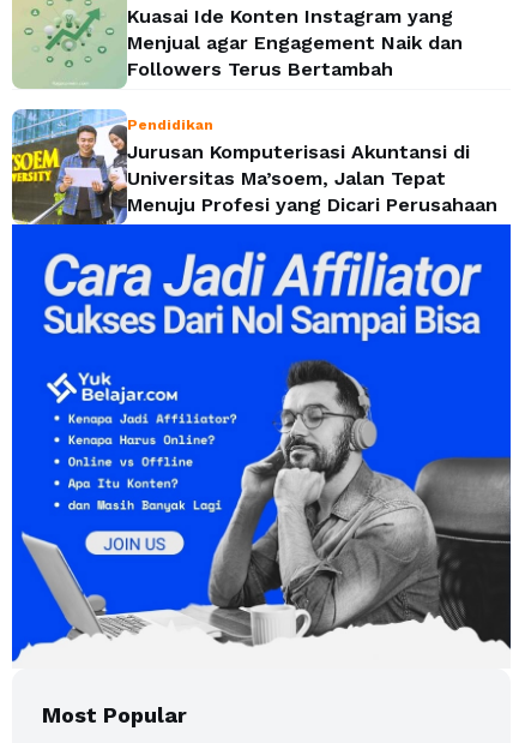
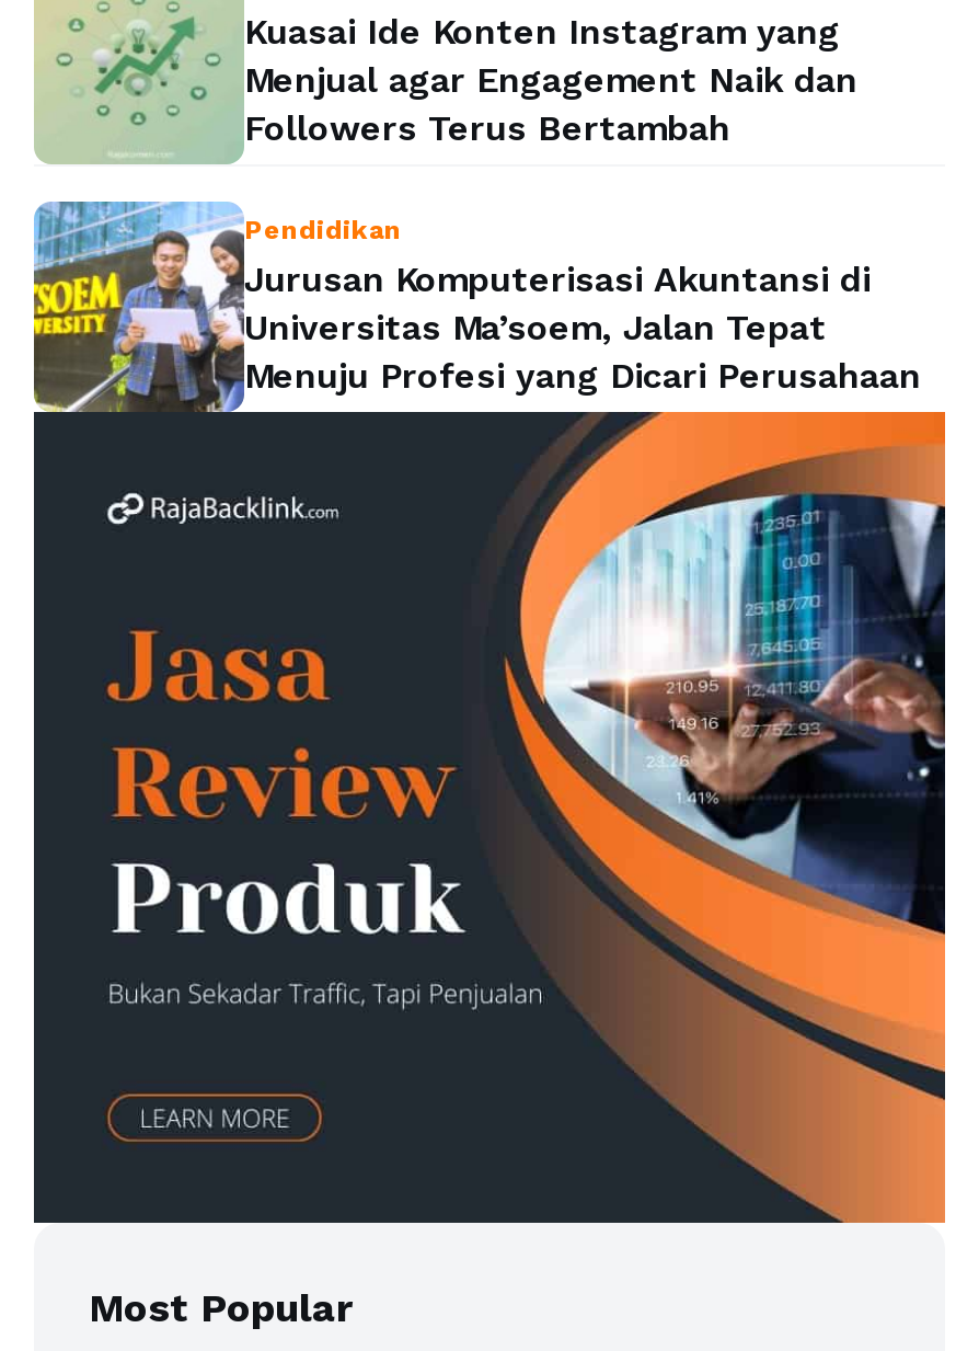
- [image]
+ [image]
